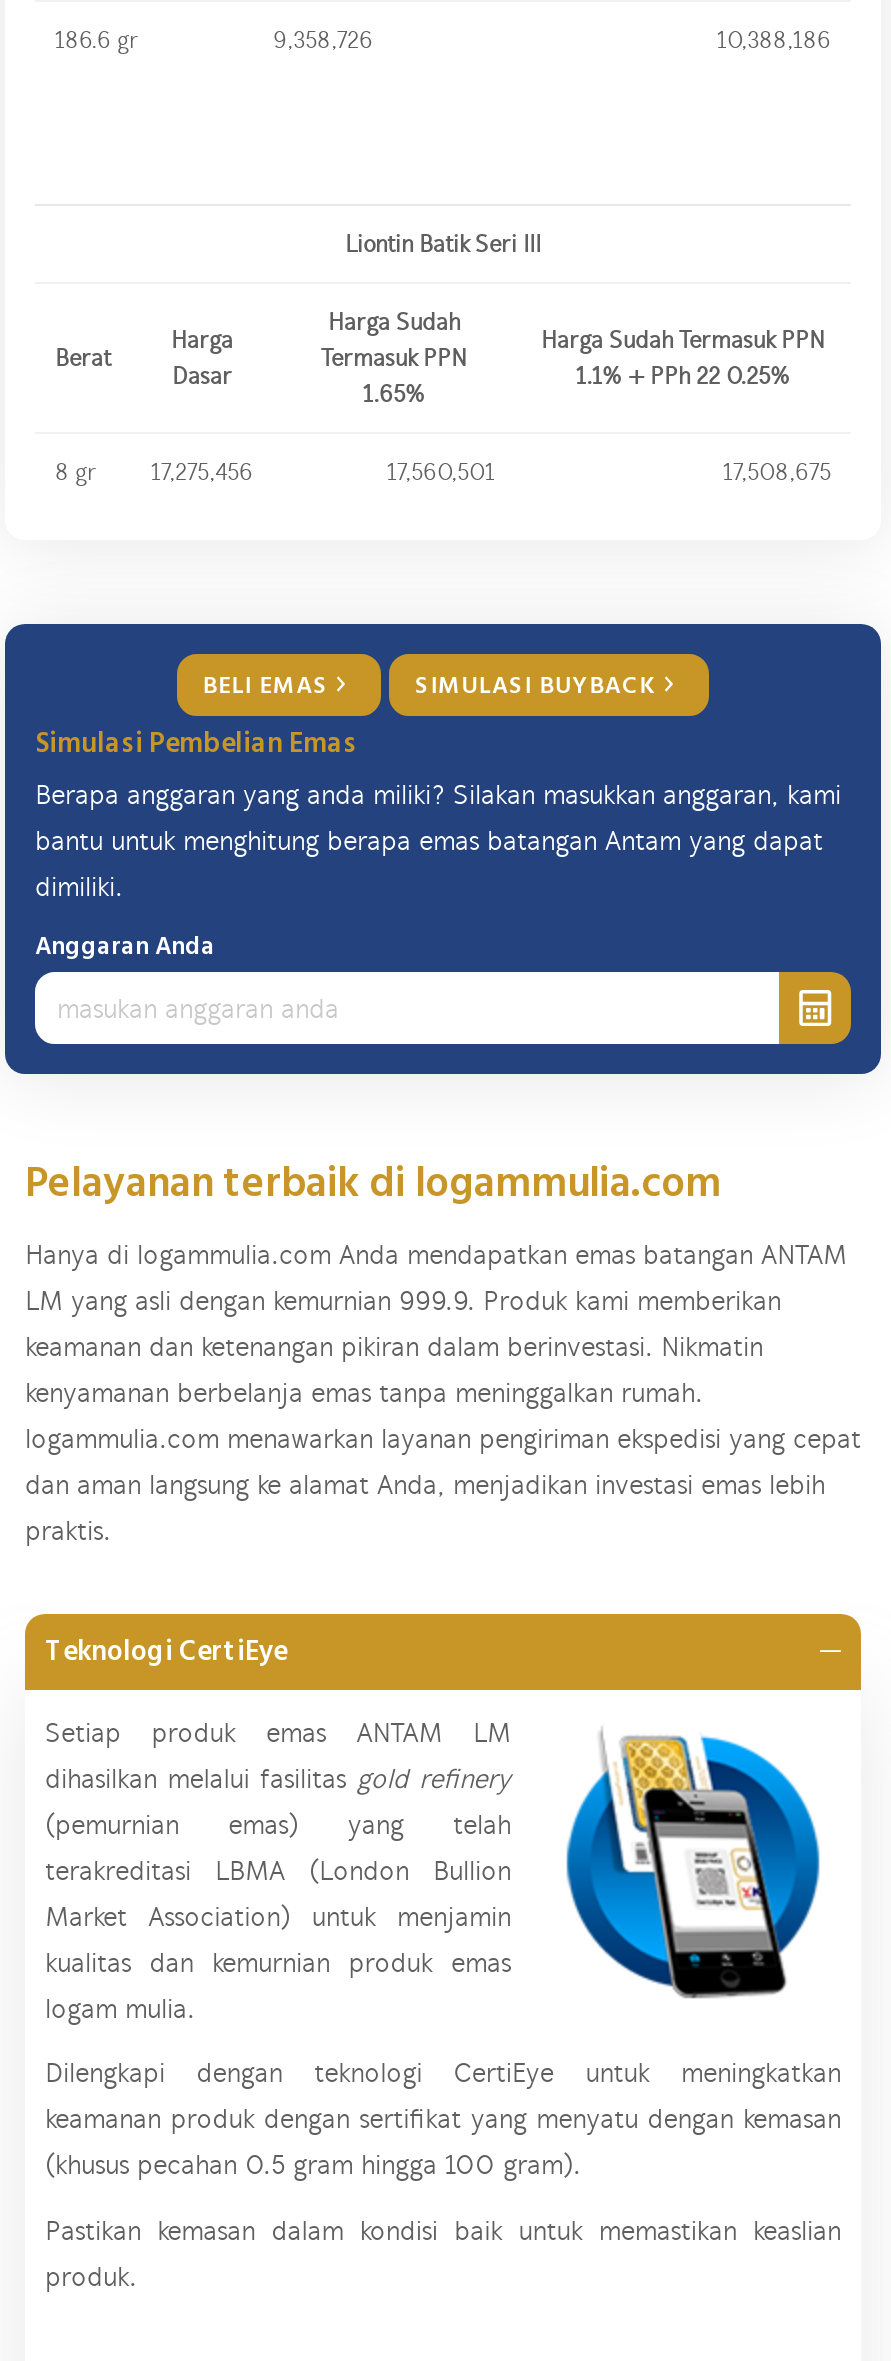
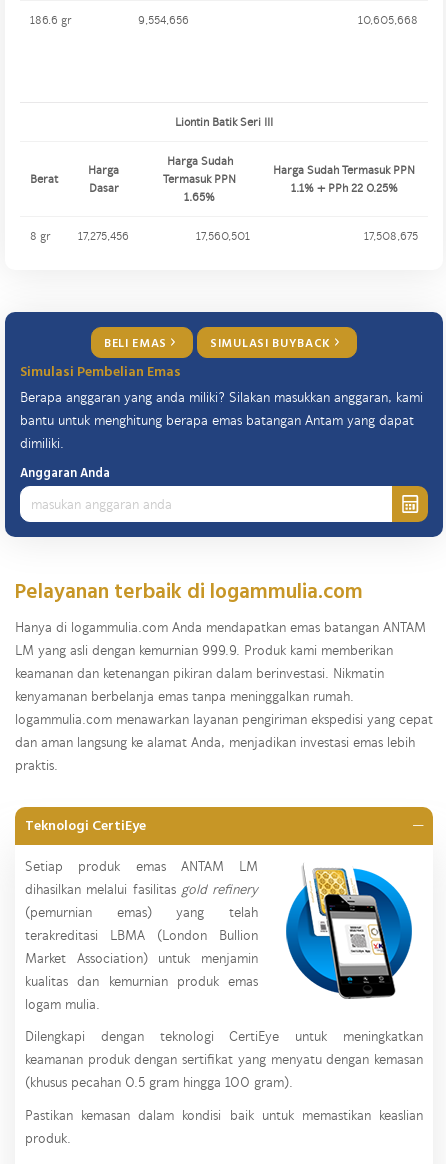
- 9,358,726
+ 9,554,656

- 10,388,186
+ 10,605,668
